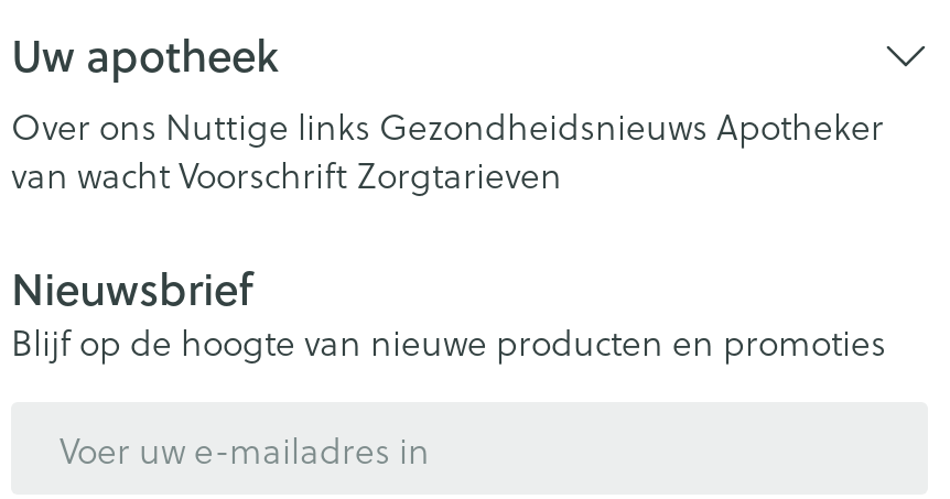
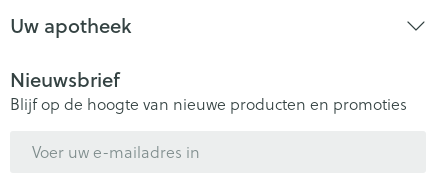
- Over ons Nuttige links Gezondheidsnieuws Apotheker
- van wacht Voorschrift Zorgtarieven
